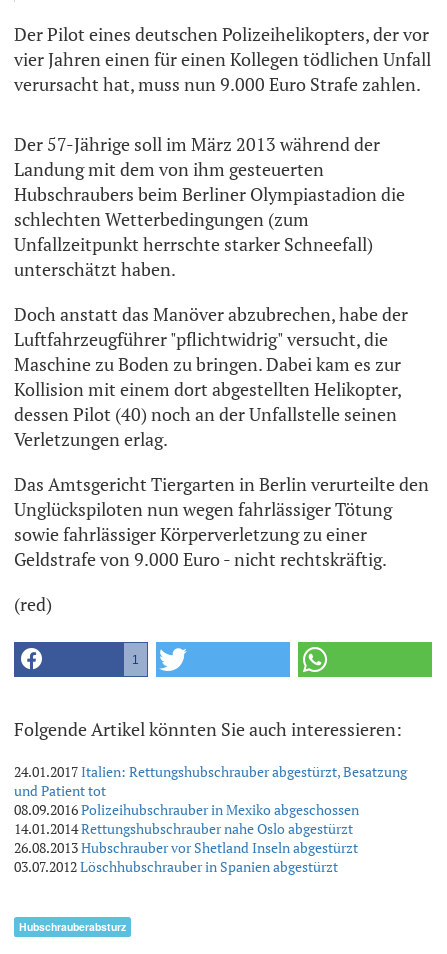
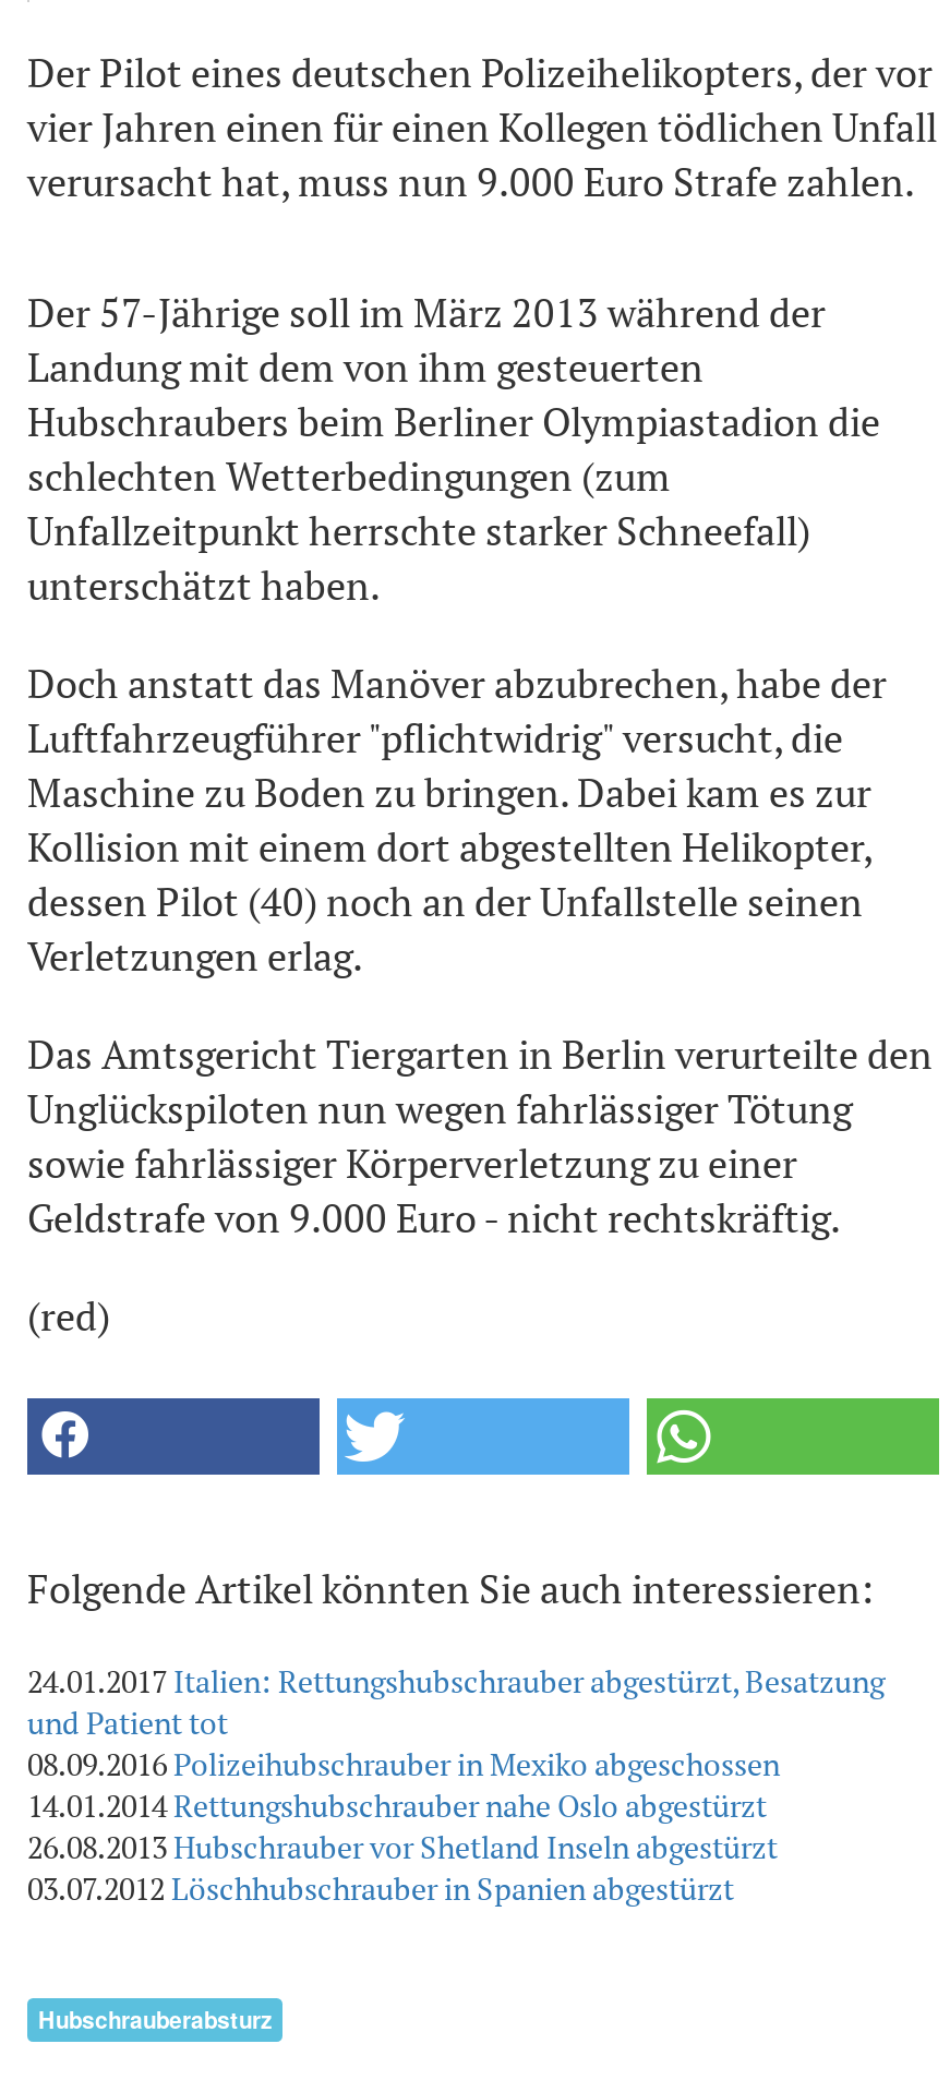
- 1
